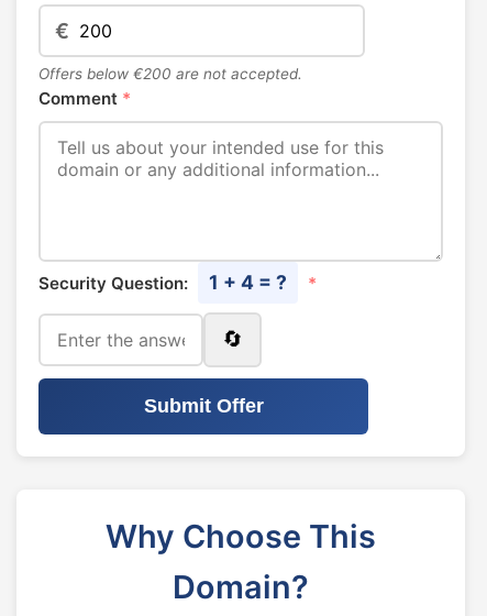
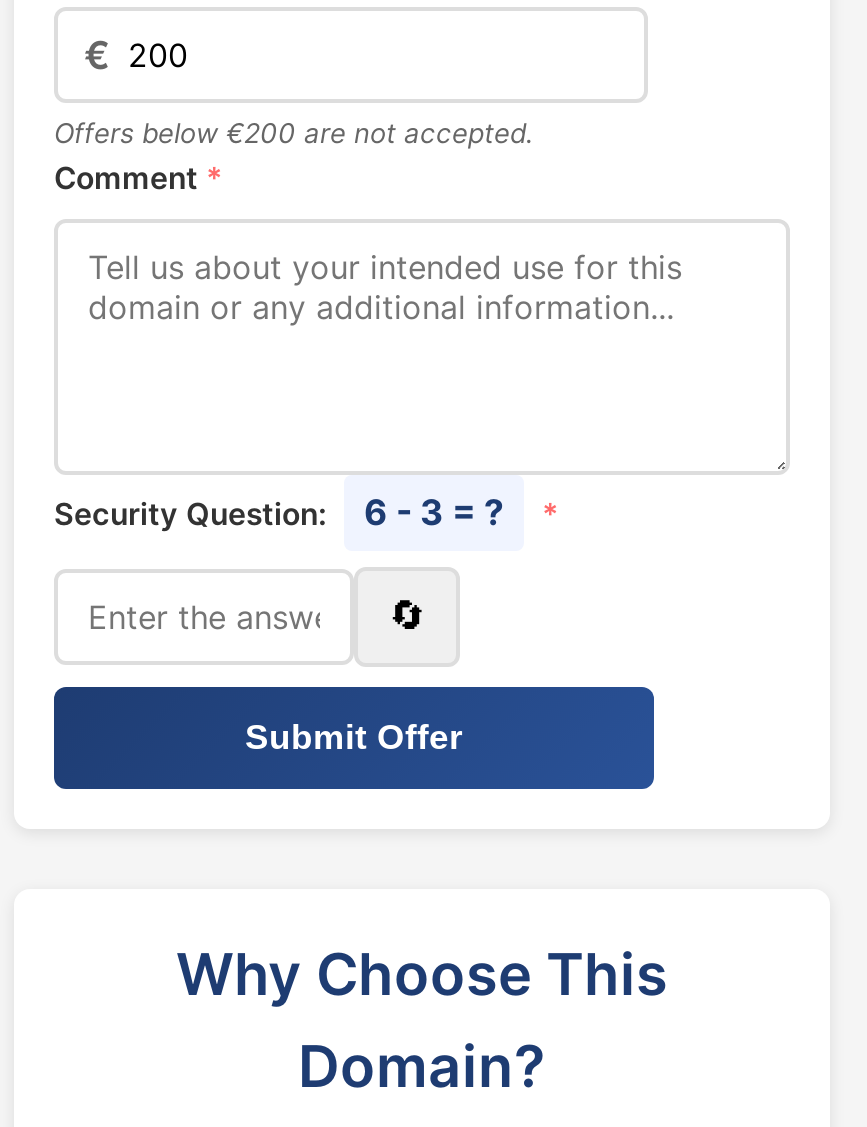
- 1 + 4 = ?
+ 6 - 3 = ?
